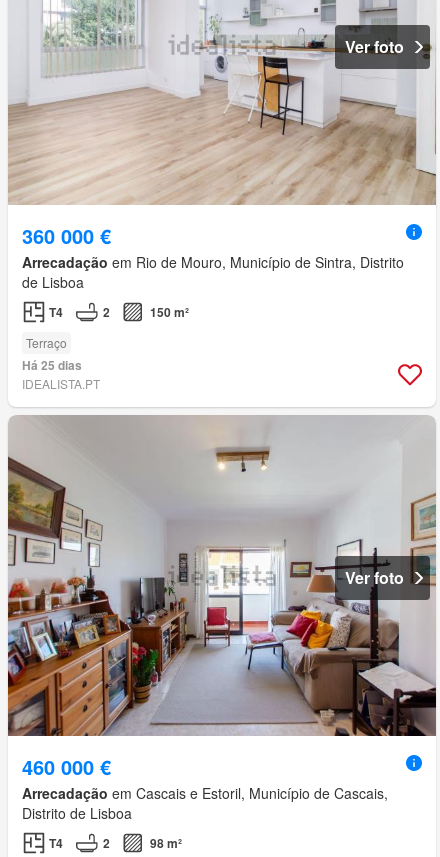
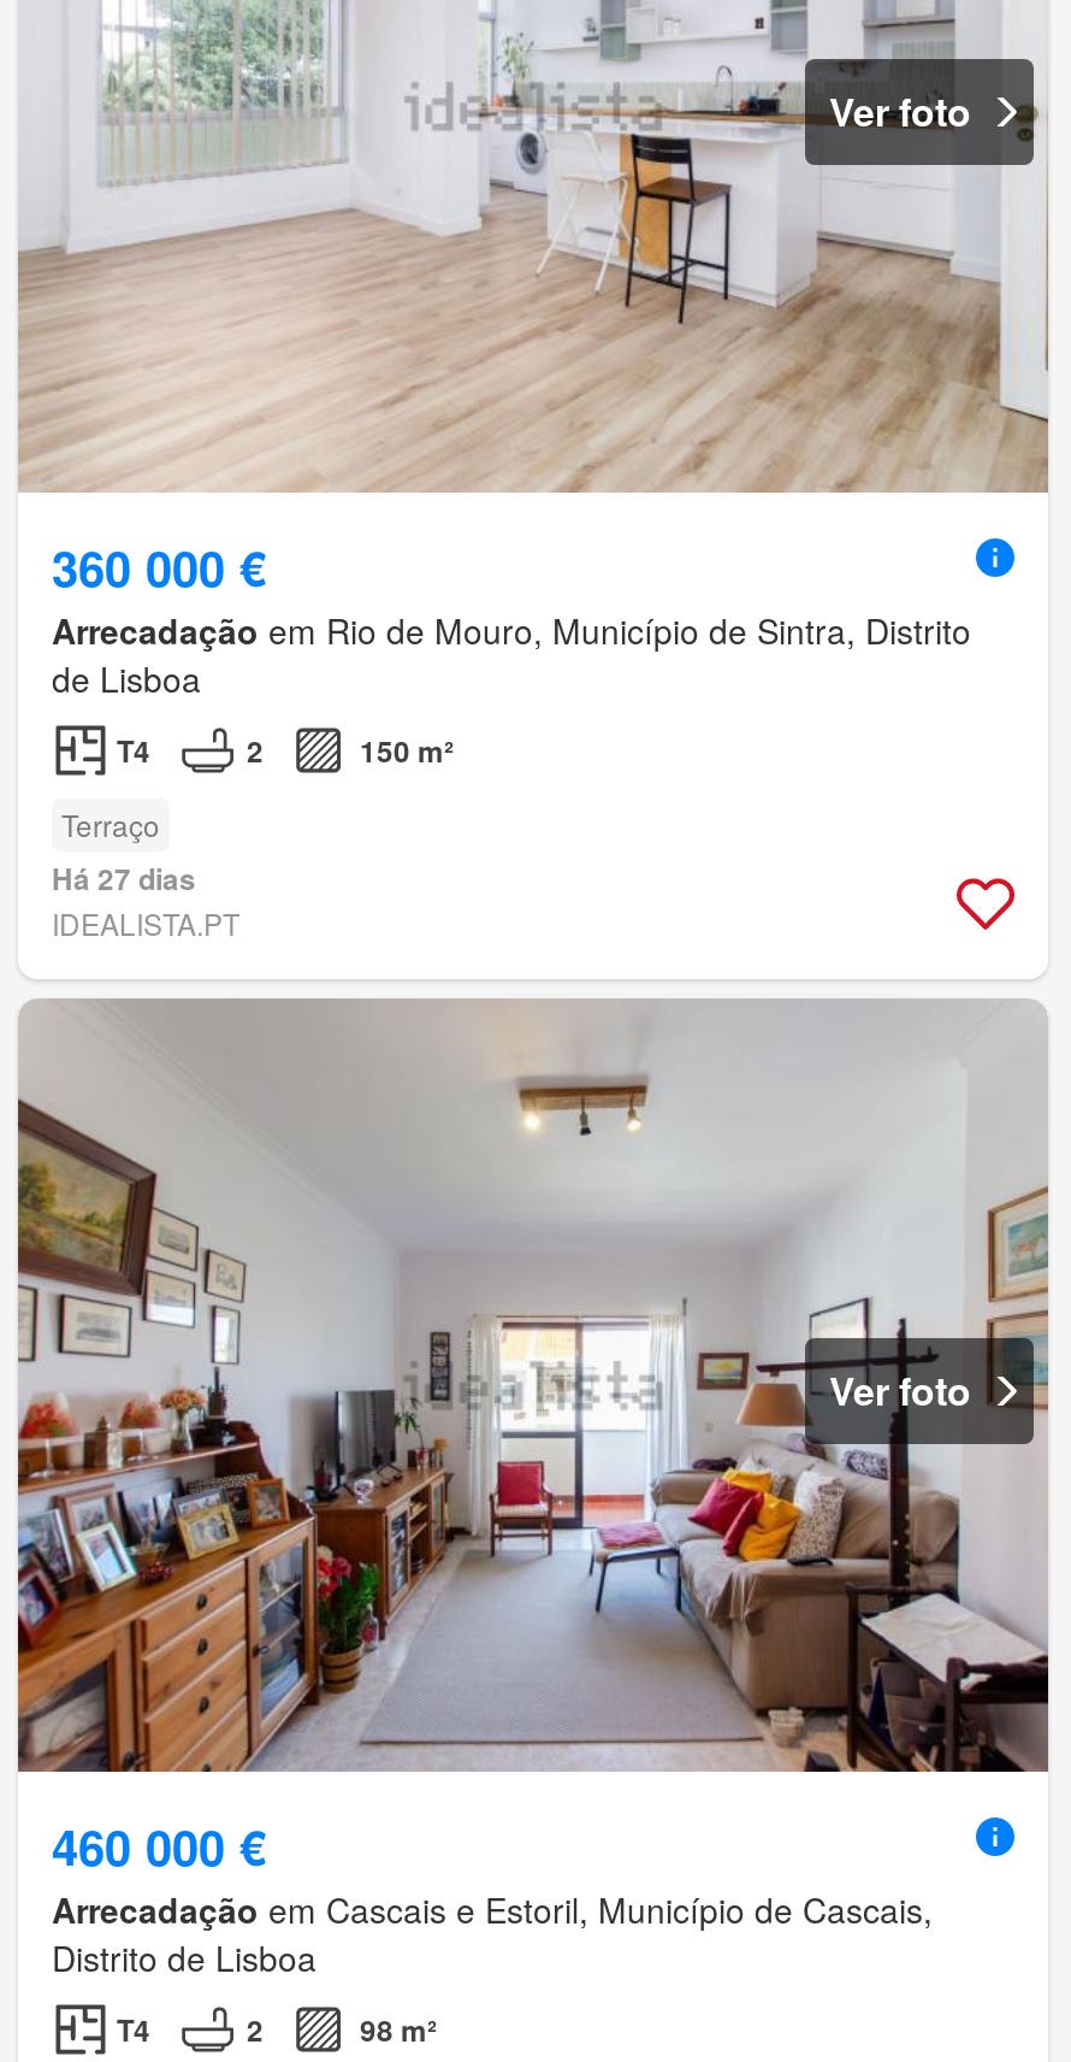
- Há 25 dias
+ Há 27 dias
